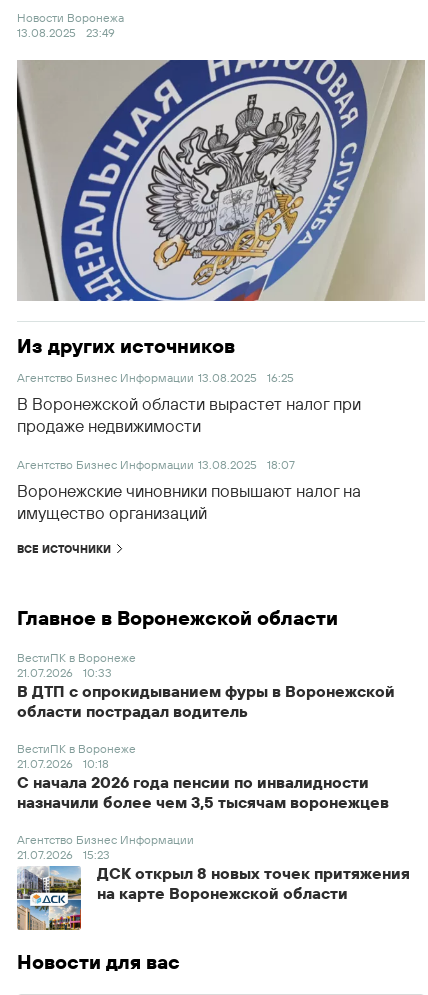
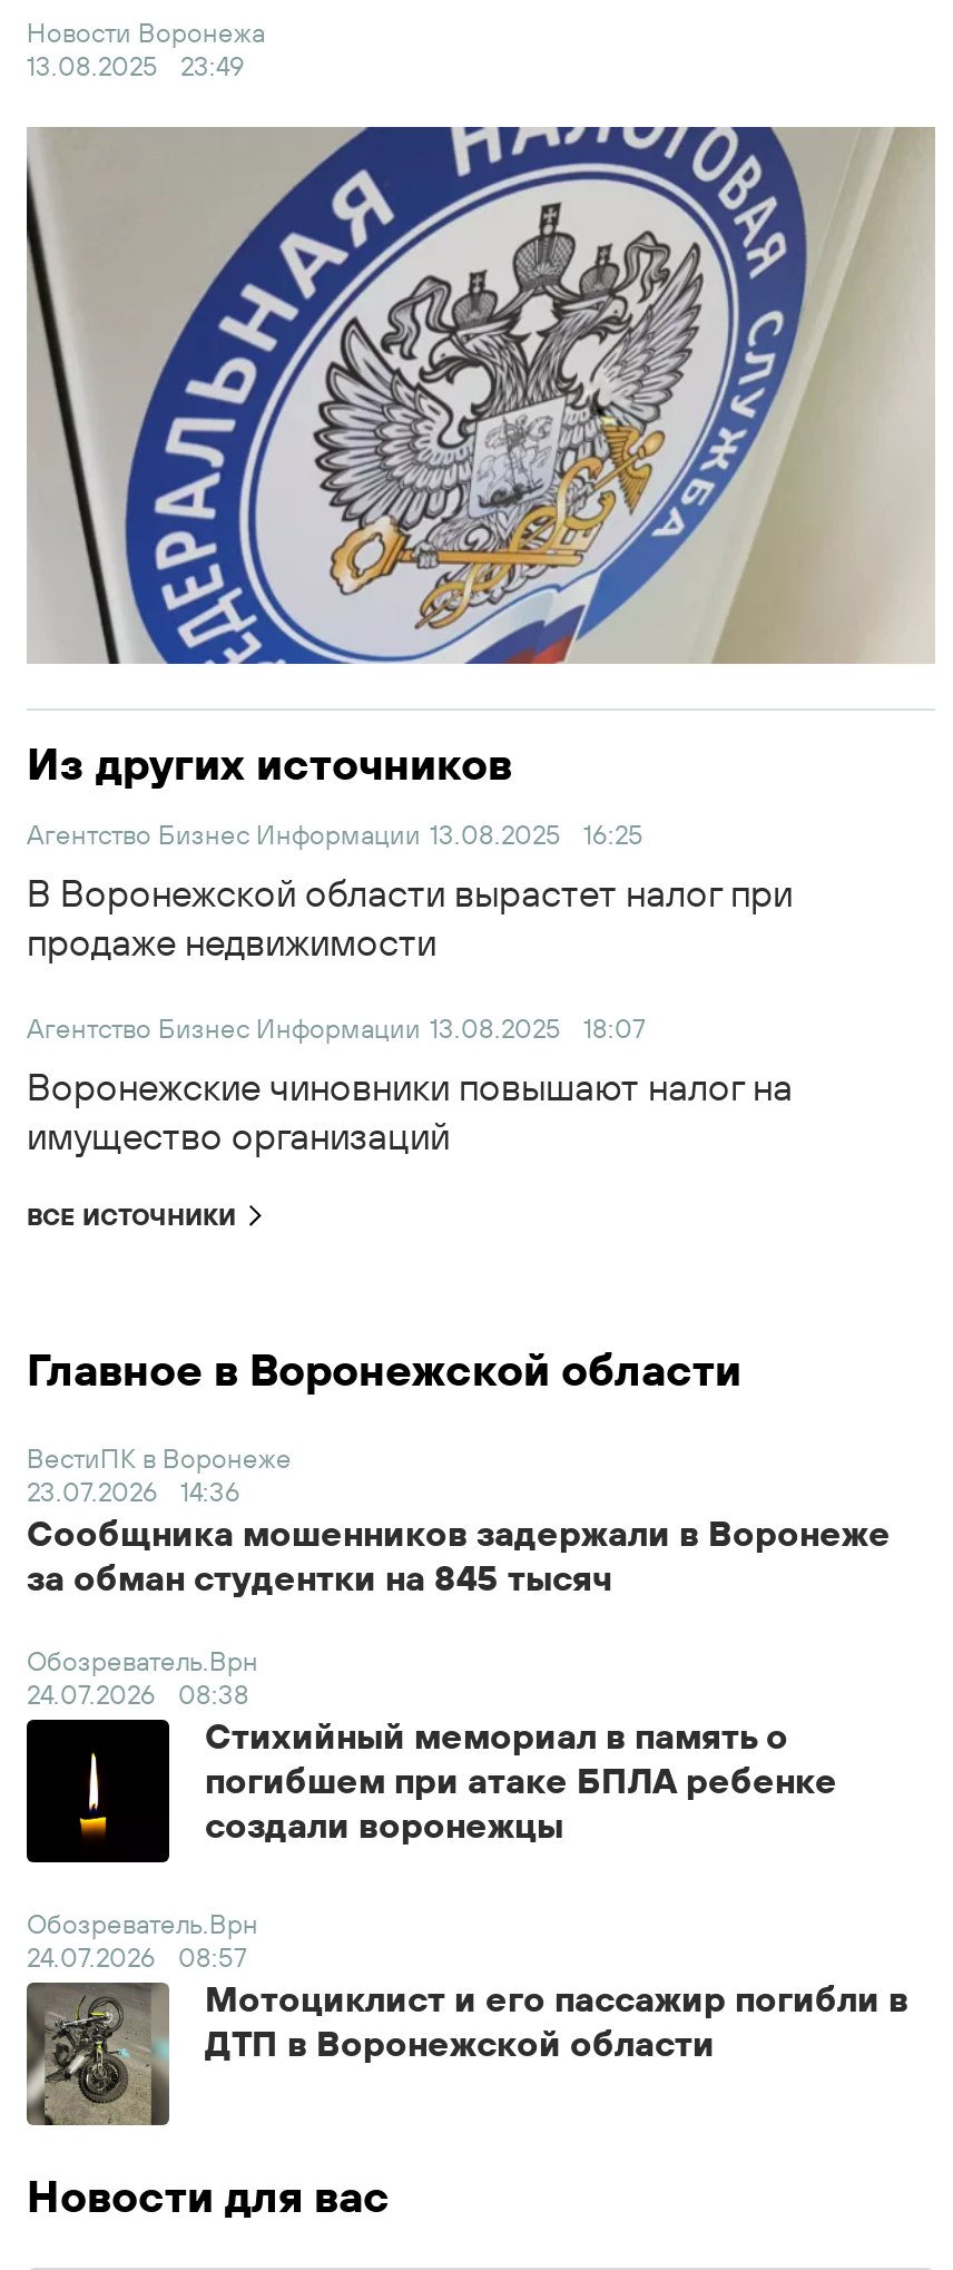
- 21.07.2026
- 10:33
- В ДТП с опрокидыванием фуры в Воронежской
- области пострадал водитель
+ 23.07.2026
+ 14:36
+ Сообщника мошенников задержали в Воронеже
+ за обман студентки на 845 тысяч

- ВестиПК в Воронеже
- 21.07.2026
- 10:18
- С начала 2026 года пенсии по инвалидности
- назначили более чем 3,5 тысячам воронежцев
+ Обозреватель.Врн
+ 24.07.2026
+ 08:38
+ Стихийный мемориал в память о
+ погибшем при атаке БПЛА ребенке
+ создали воронежцы

- [image]
- Агентство Бизнес Информации
- 21.07.2026
- 15:23
- ДСК открыл 8 новых точек притяжения
- на карте Воронежской области
+ [image]
+ Обозреватель.Врн
+ 24.07.2026
+ 08:57
+ Мотоциклист и его пассажир погибли в
+ ДТП в Воронежской области
